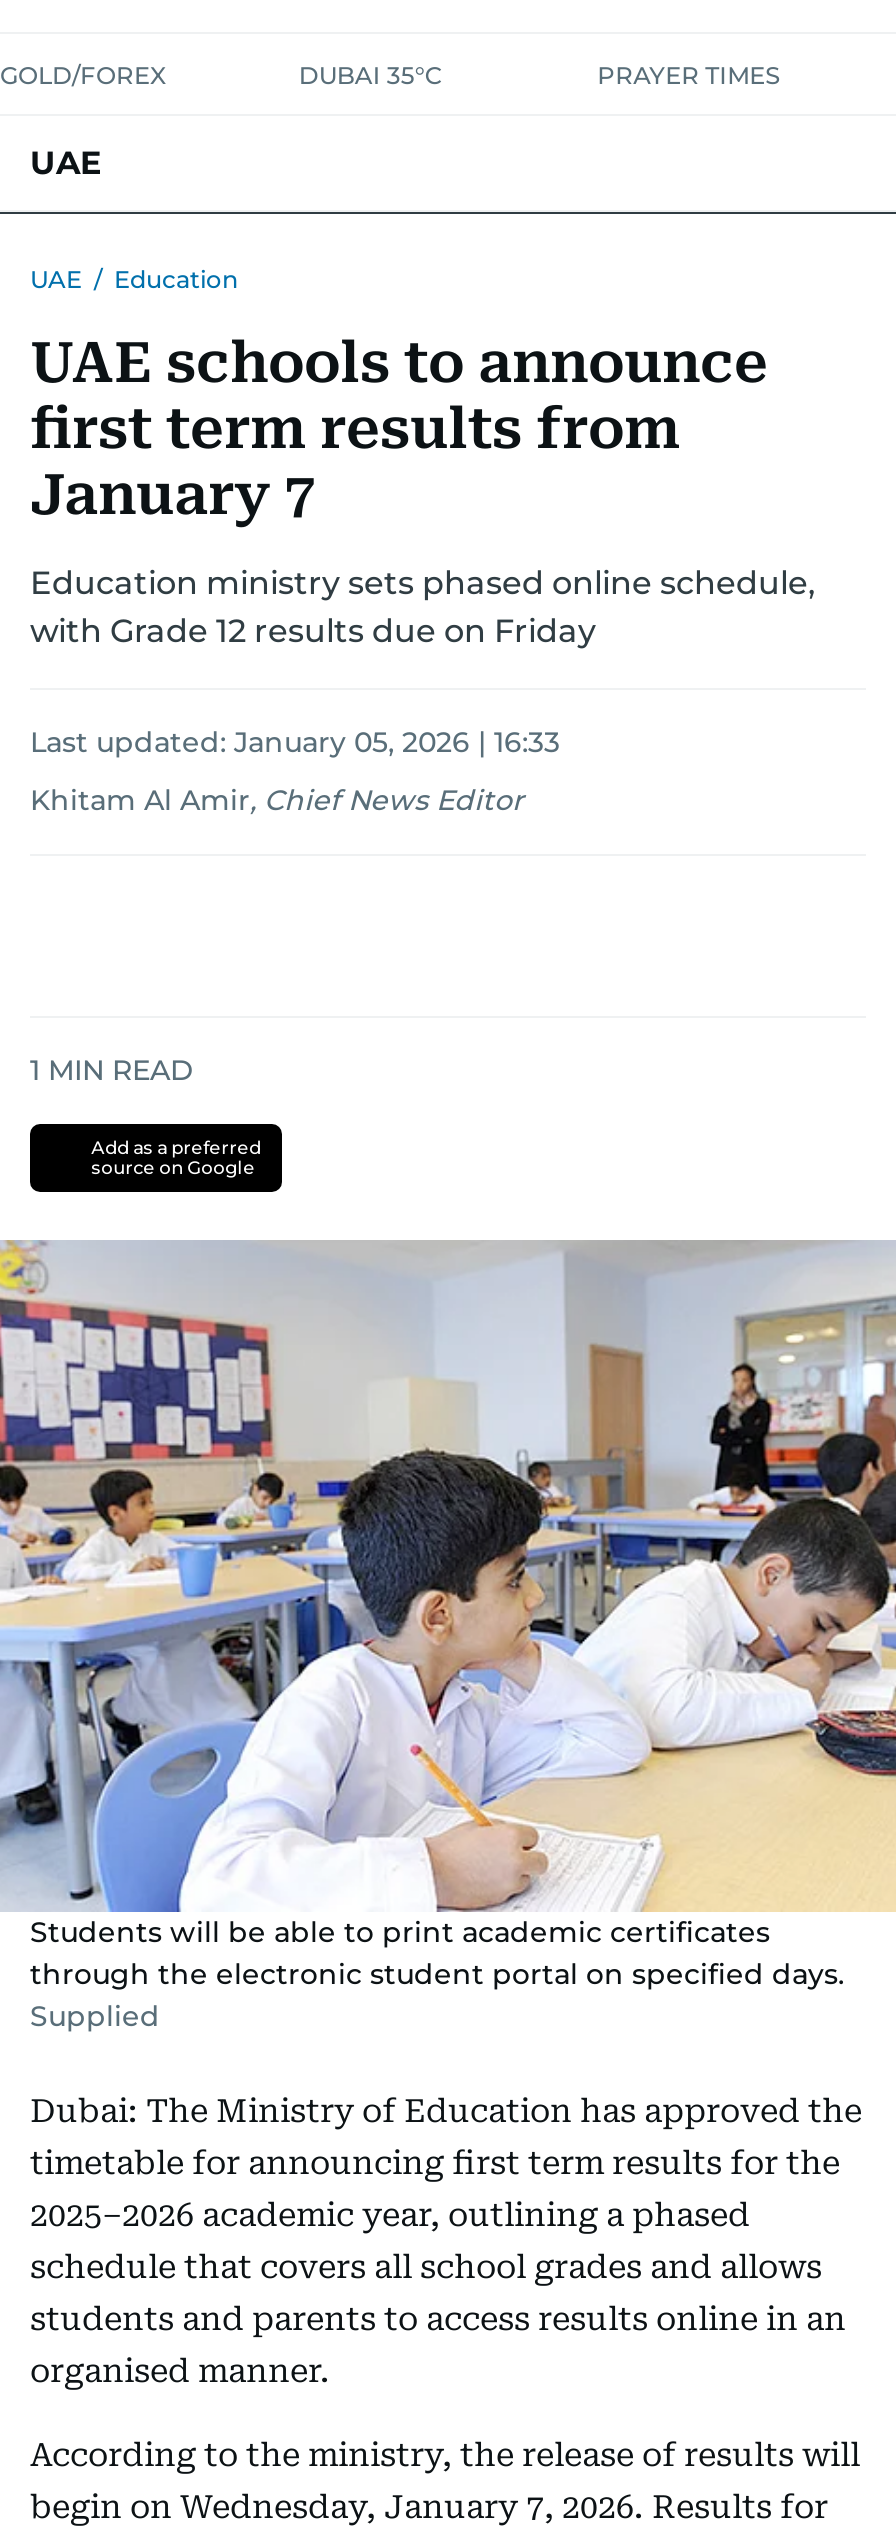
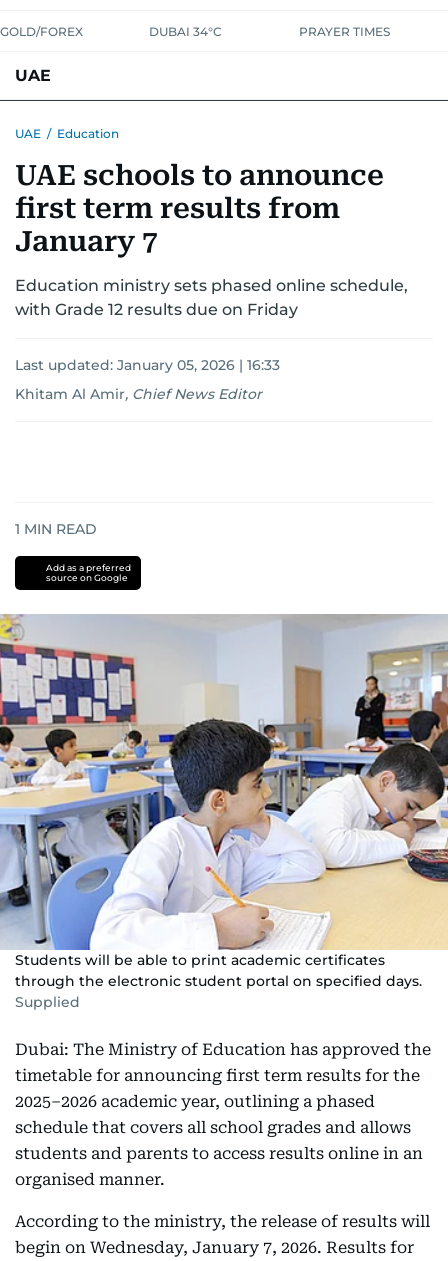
- DUBAI 35°C
+ DUBAI 34°C
